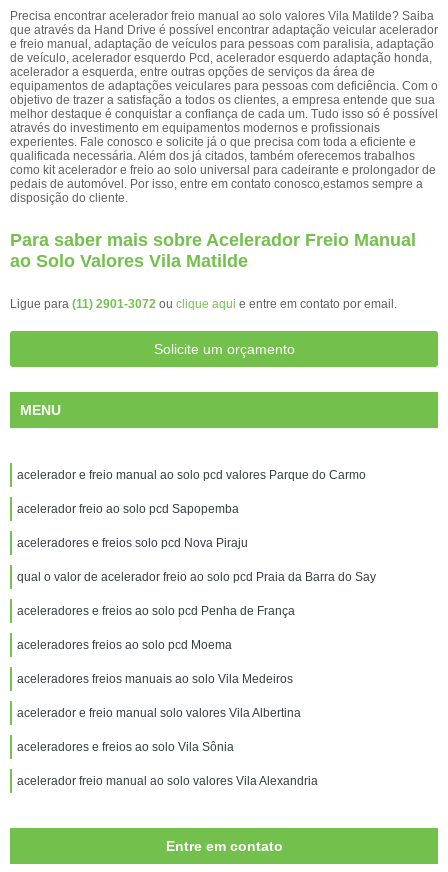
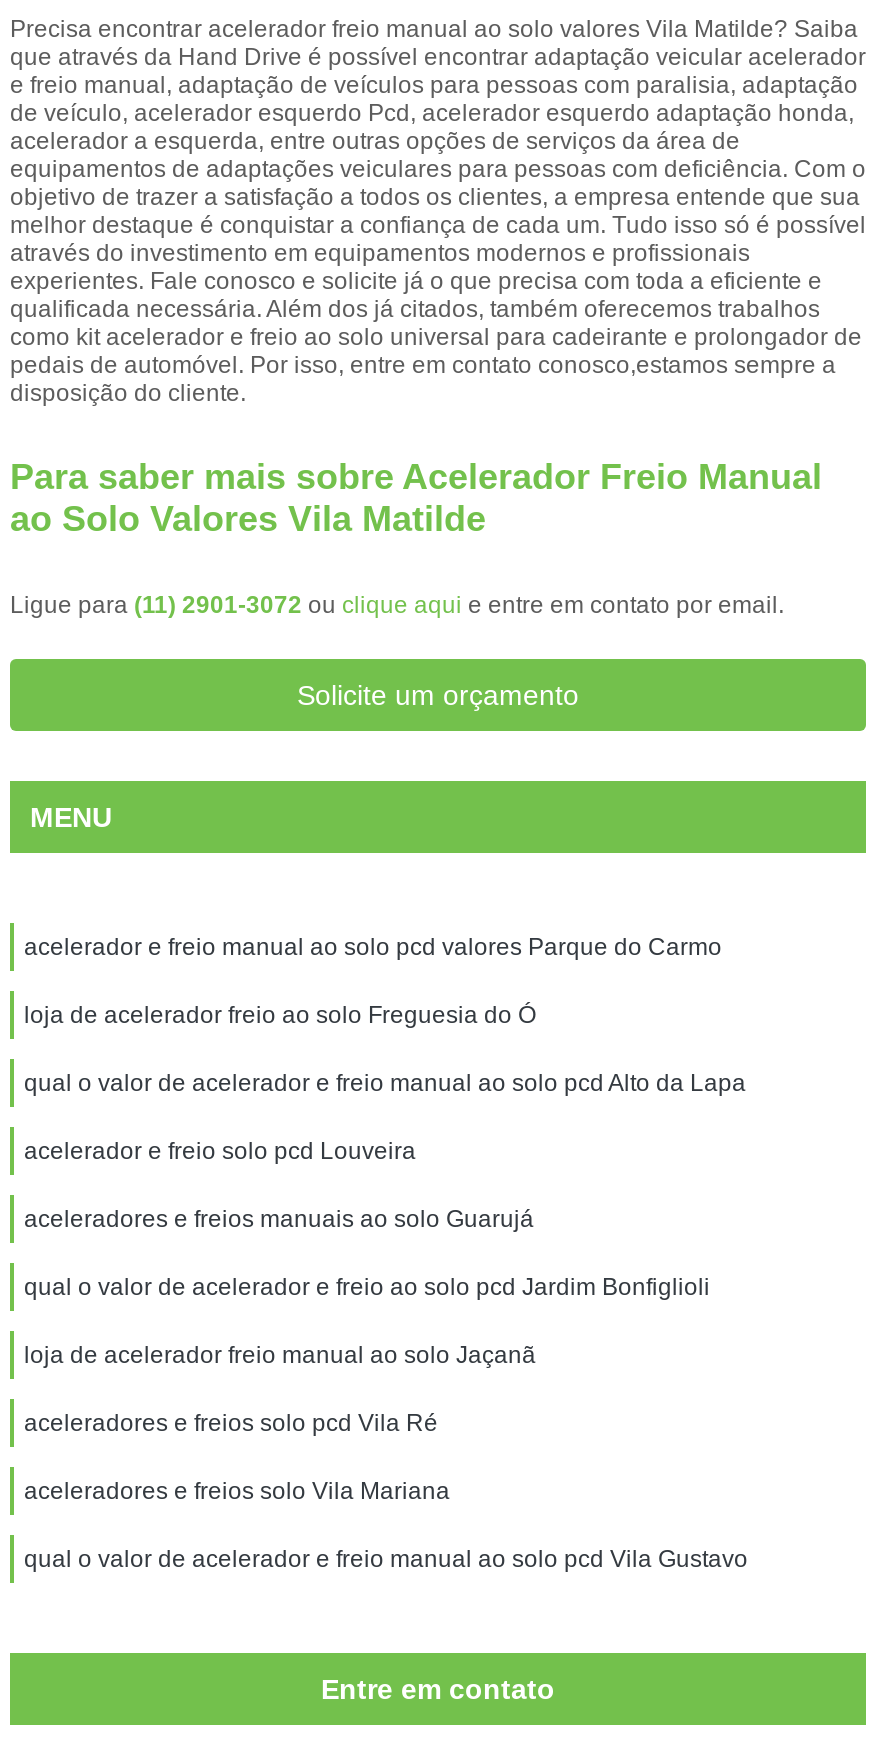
- acelerador freio ao solo pcd Sapopemba
+ loja de acelerador freio ao solo Freguesia do Ó

- aceleradores e freios solo pcd Nova Piraju
+ qual o valor de acelerador e freio manual ao solo pcd Alto da Lapa

- qual o valor de acelerador freio ao solo pcd Praia da Barra do Say
+ acelerador e freio solo pcd Louveira

- aceleradores e freios ao solo pcd Penha de França
+ aceleradores e freios manuais ao solo Guarujá

- aceleradores freios ao solo pcd Moema
+ qual o valor de acelerador e freio ao solo pcd Jardim Bonfiglioli

- aceleradores freios manuais ao solo Vila Medeiros
+ loja de acelerador freio manual ao solo Jaçanã

- acelerador e freio manual solo valores Vila Albertina
+ aceleradores e freios solo pcd Vila Ré

- aceleradores e freios ao solo Vila Sônia
+ aceleradores e freios solo Vila Mariana

- acelerador freio manual ao solo valores Vila Alexandria
+ qual o valor de acelerador e freio manual ao solo pcd Vila Gustavo
